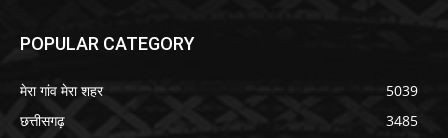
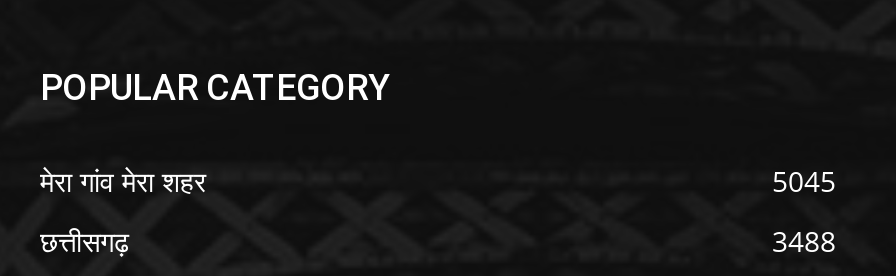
- 5039
+ 5045

- 3485
+ 3488
